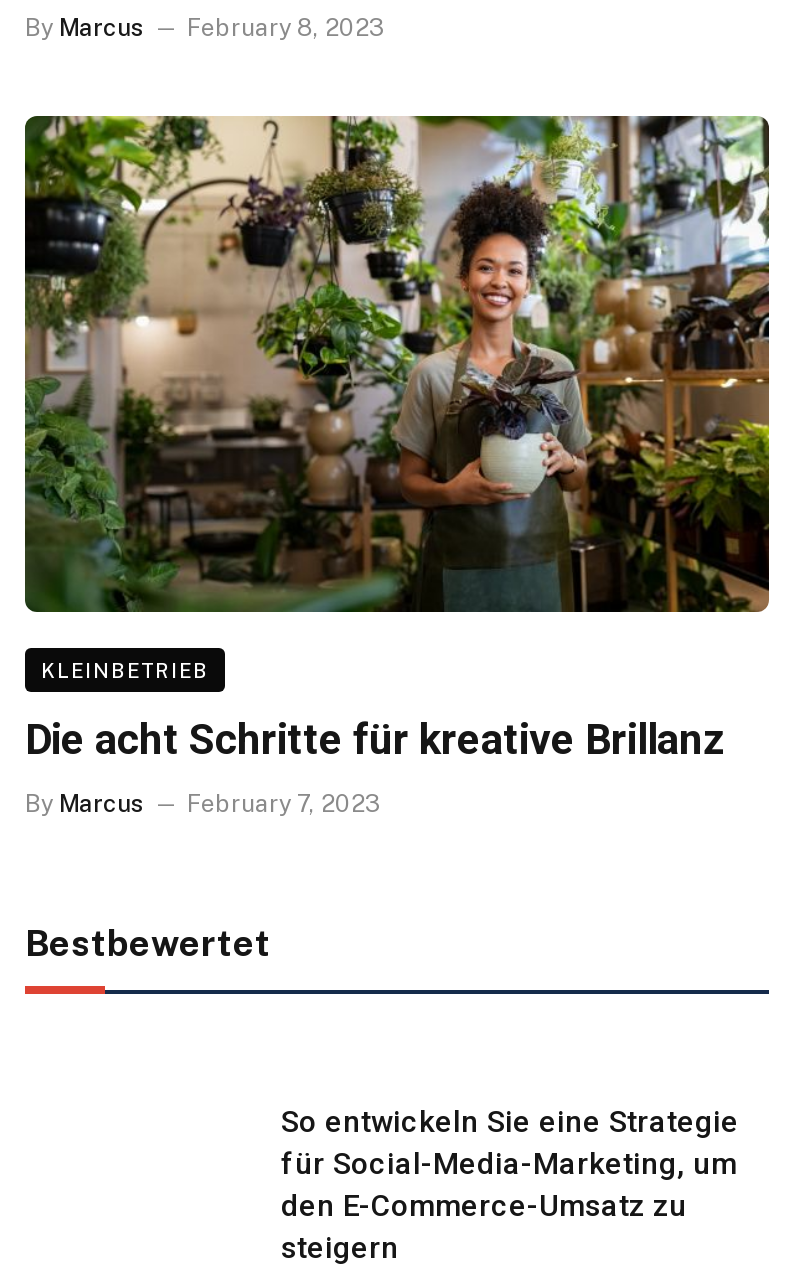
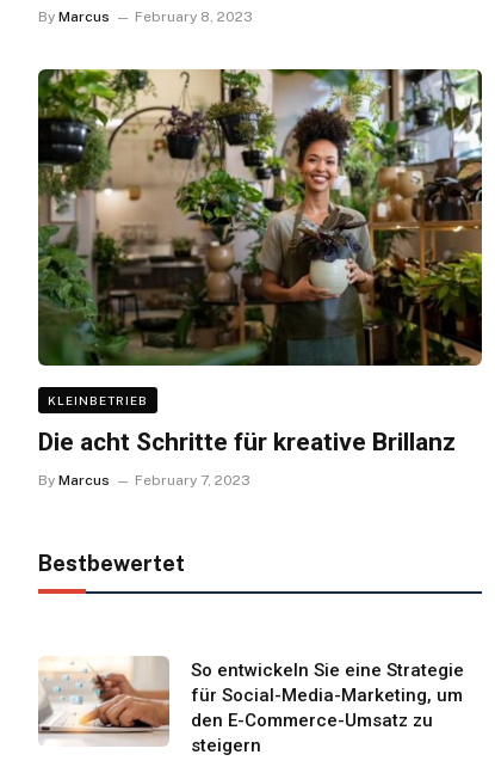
+ [image]
